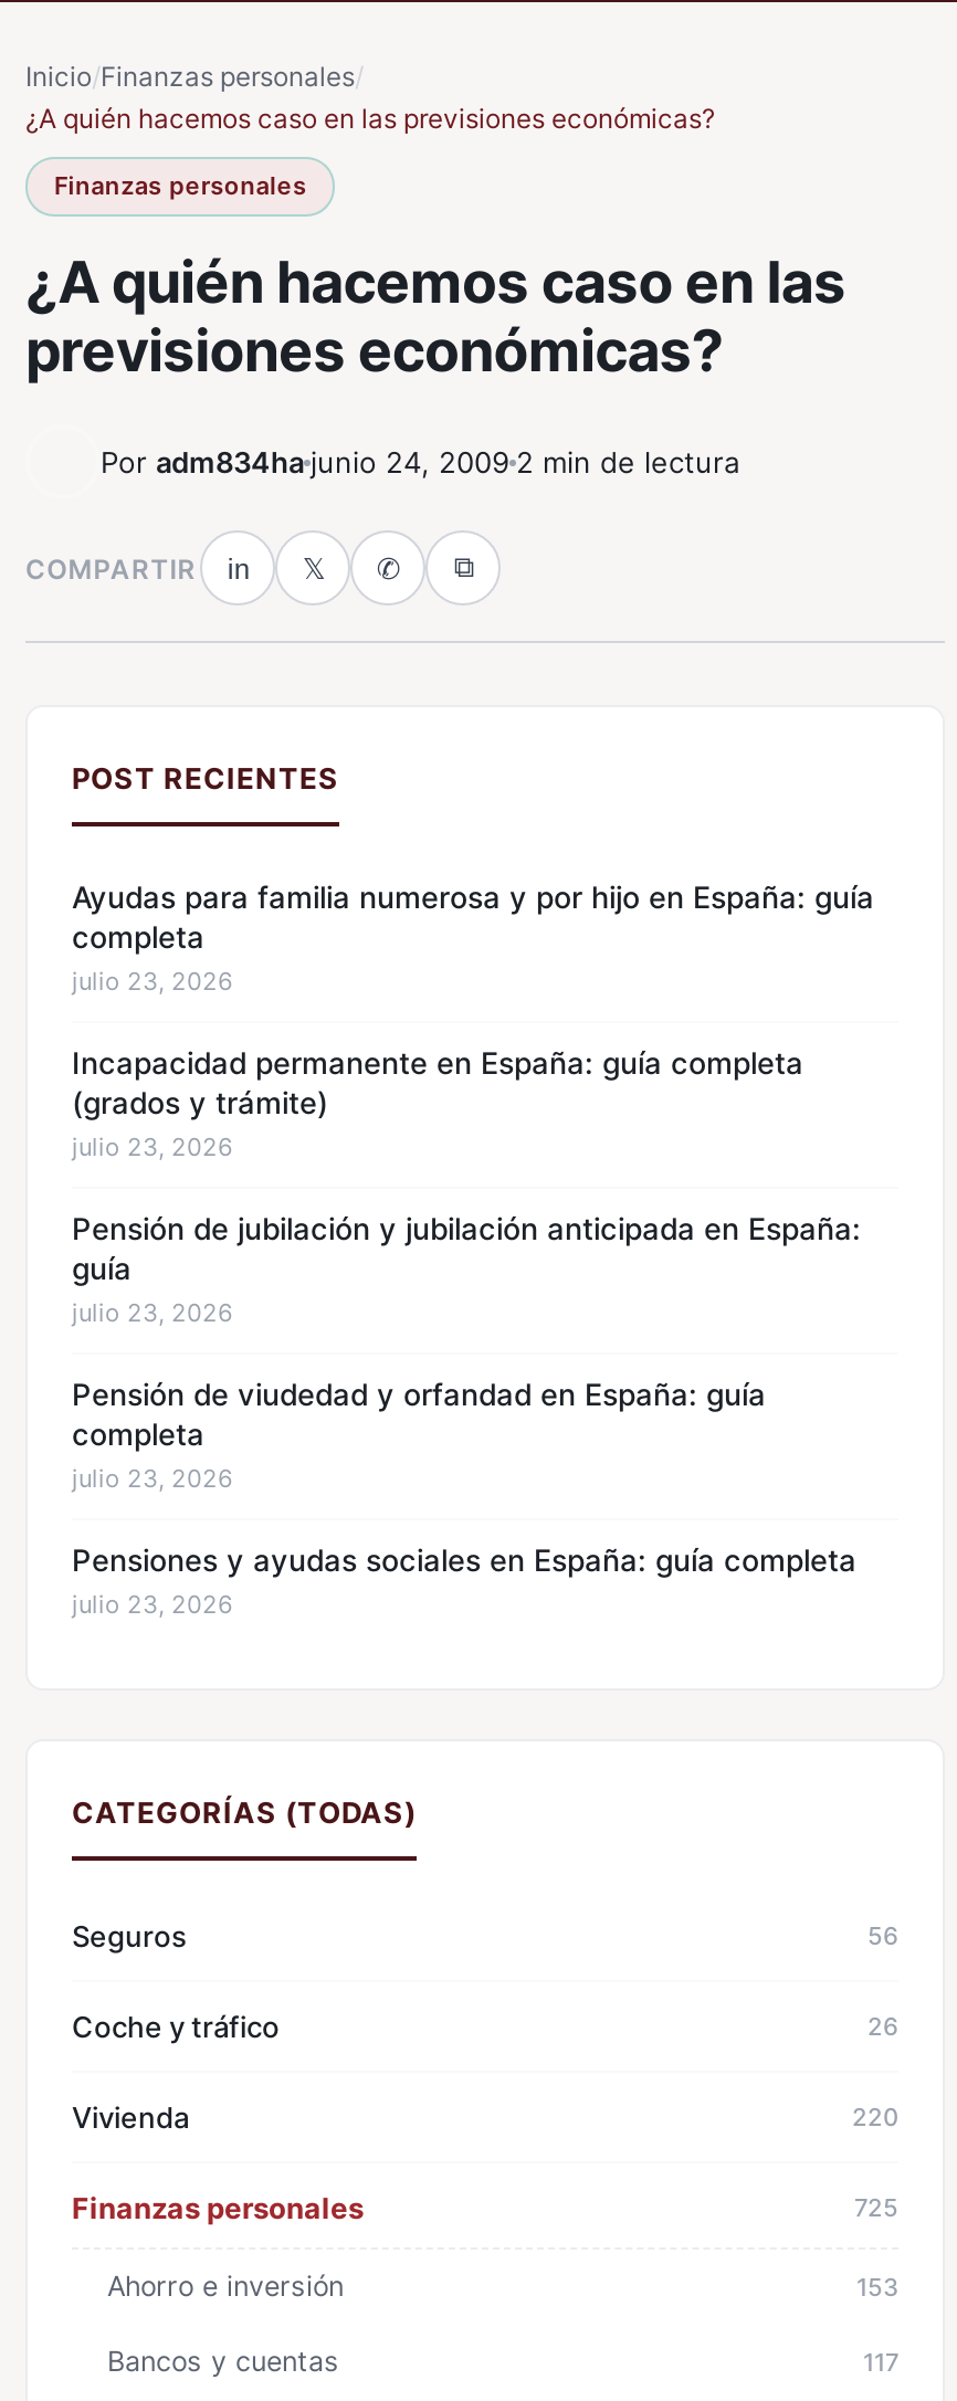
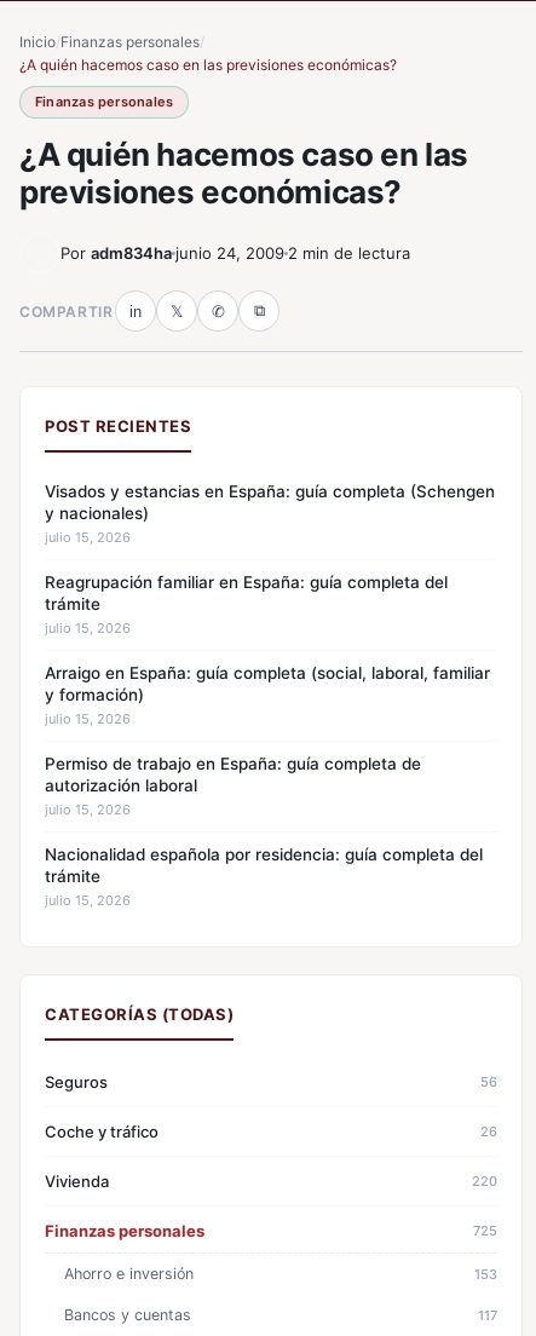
- Ayudas para familia numerosa y por hijo en España: guía
- completa
- julio 23, 2026
+ Visados y estancias en España: guía completa (Schengen
+ y nacionales)
+ julio 15, 2026

- Incapacidad permanente en España: guía completa
- (grados y trámite)
- julio 23, 2026
+ Reagrupación familiar en España: guía completa del
+ trámite
+ julio 15, 2026

- Pensión de jubilación y jubilación anticipada en España:
- guía
- julio 23, 2026
+ Arraigo en España: guía completa (social, laboral, familiar
+ y formación)
+ julio 15, 2026

- Pensión de viudedad y orfandad en España: guía
- completa
- julio 23, 2026
+ Permiso de trabajo en España: guía completa de
+ autorización laboral
+ julio 15, 2026

- Pensiones y ayudas sociales en España: guía completa
- julio 23, 2026
+ Nacionalidad española por residencia: guía completa del
+ trámite
+ julio 15, 2026
